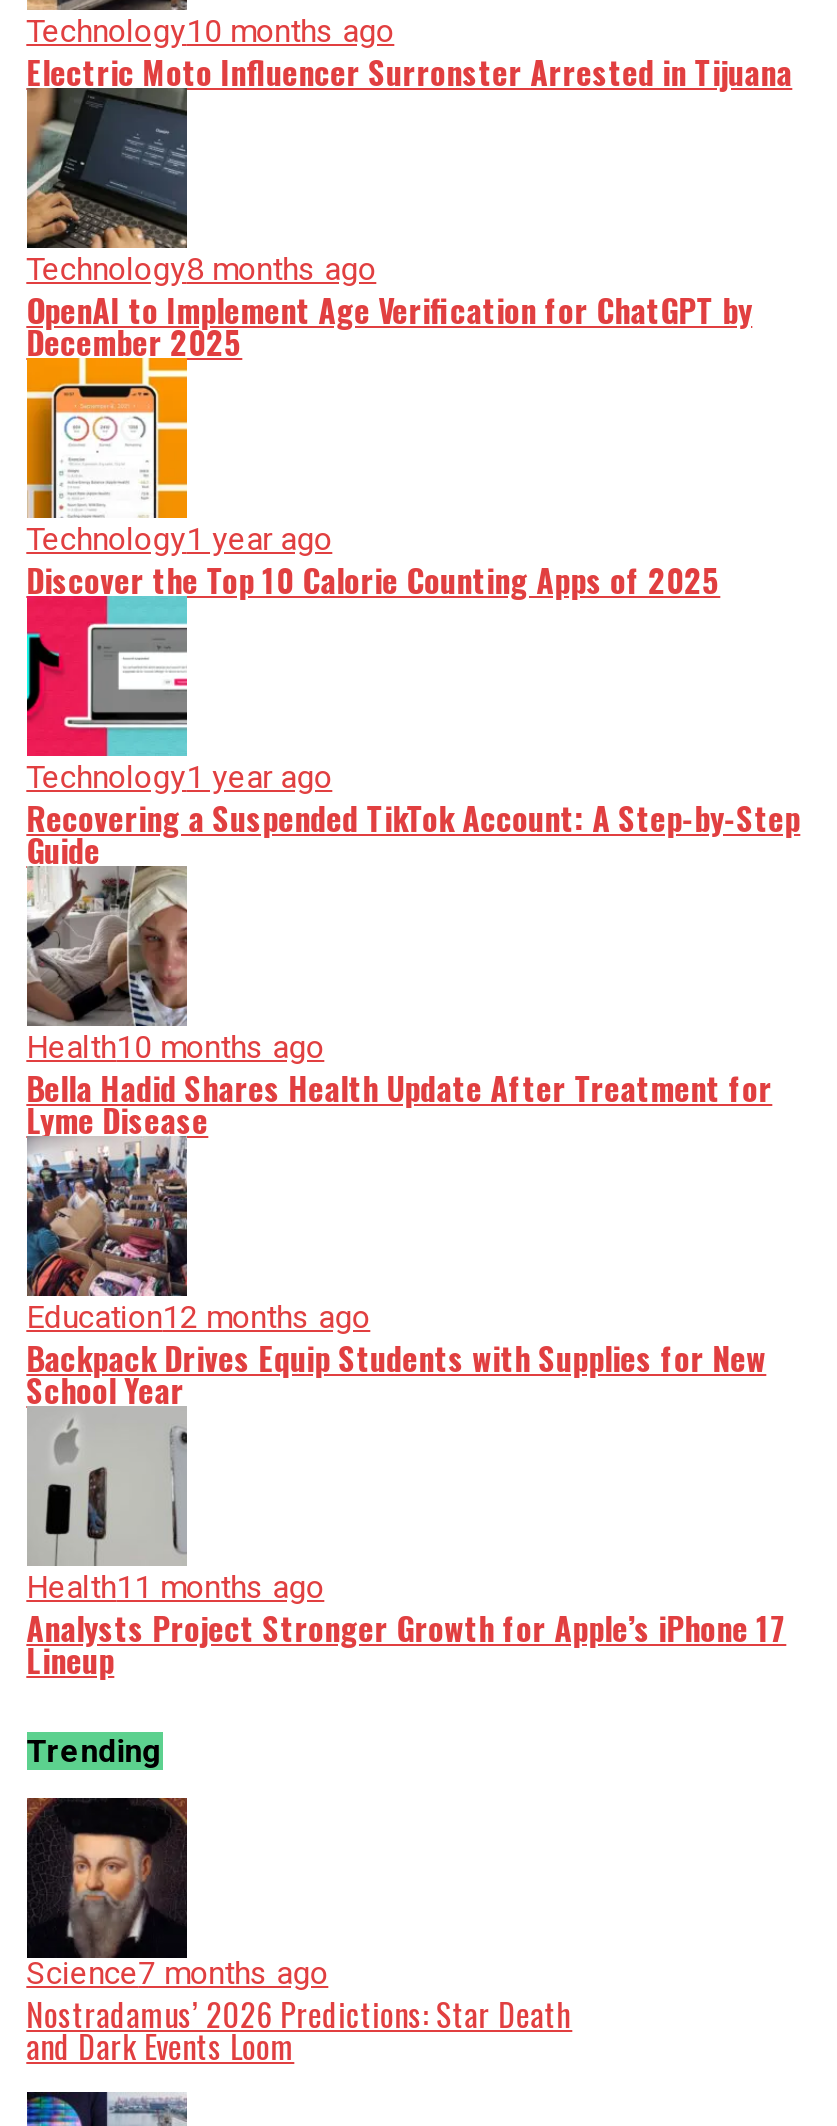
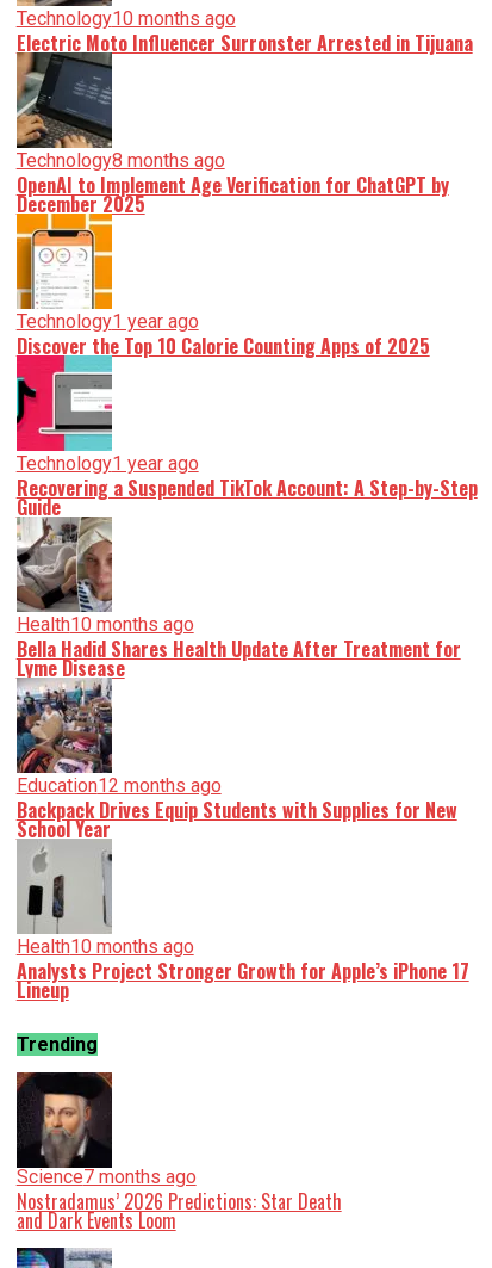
- Health11 months ago
+ Health10 months ago
